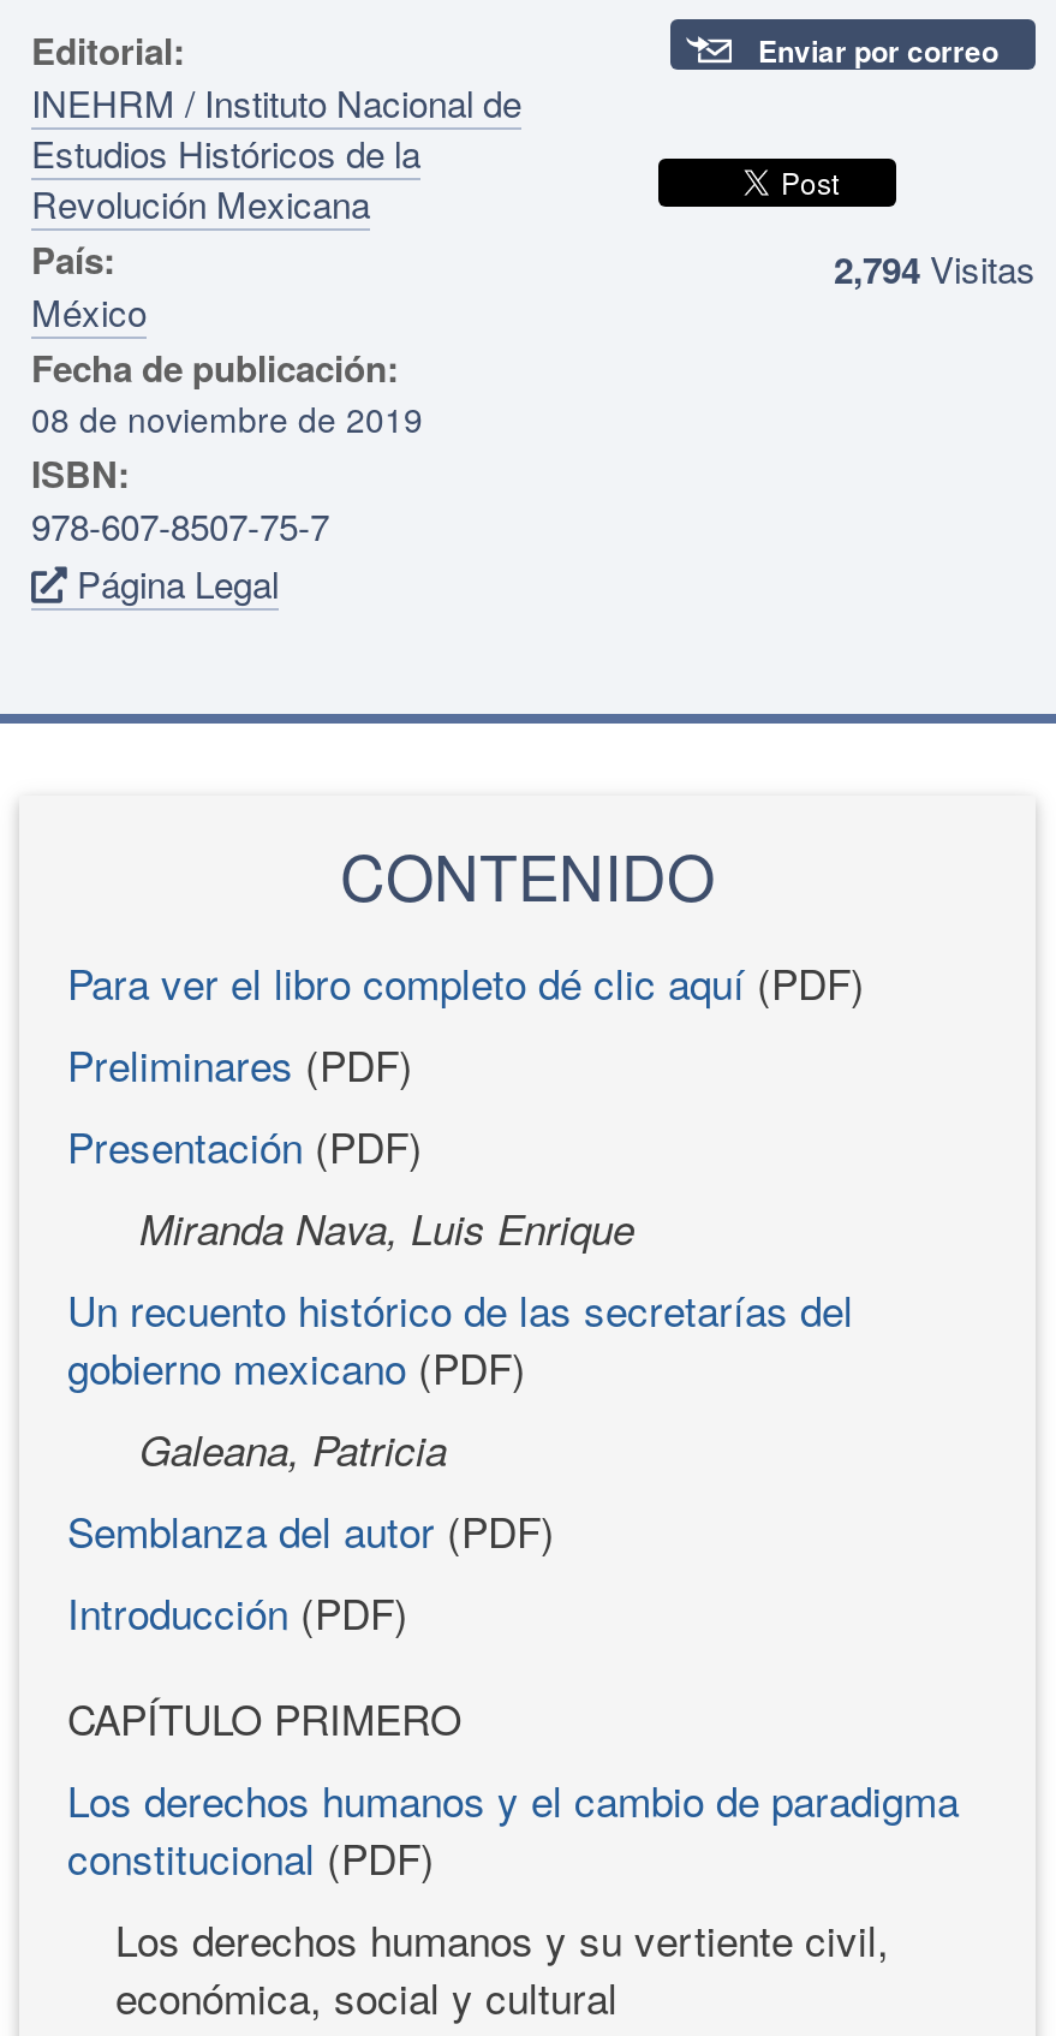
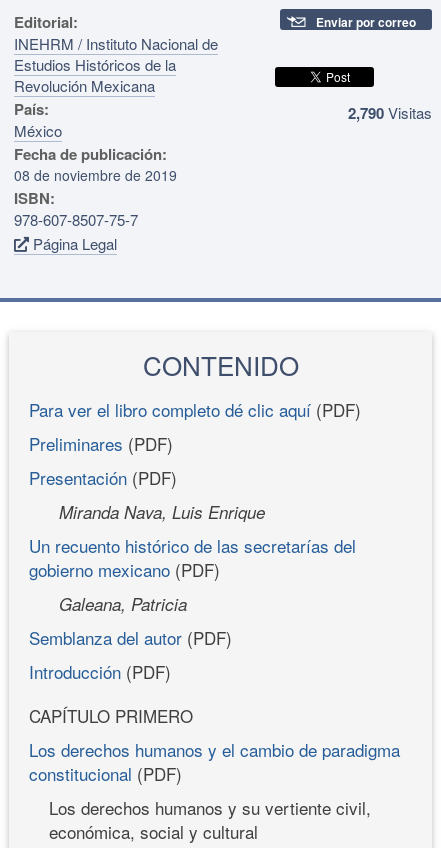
- 2,794 Visitas
+ 2,790 Visitas
